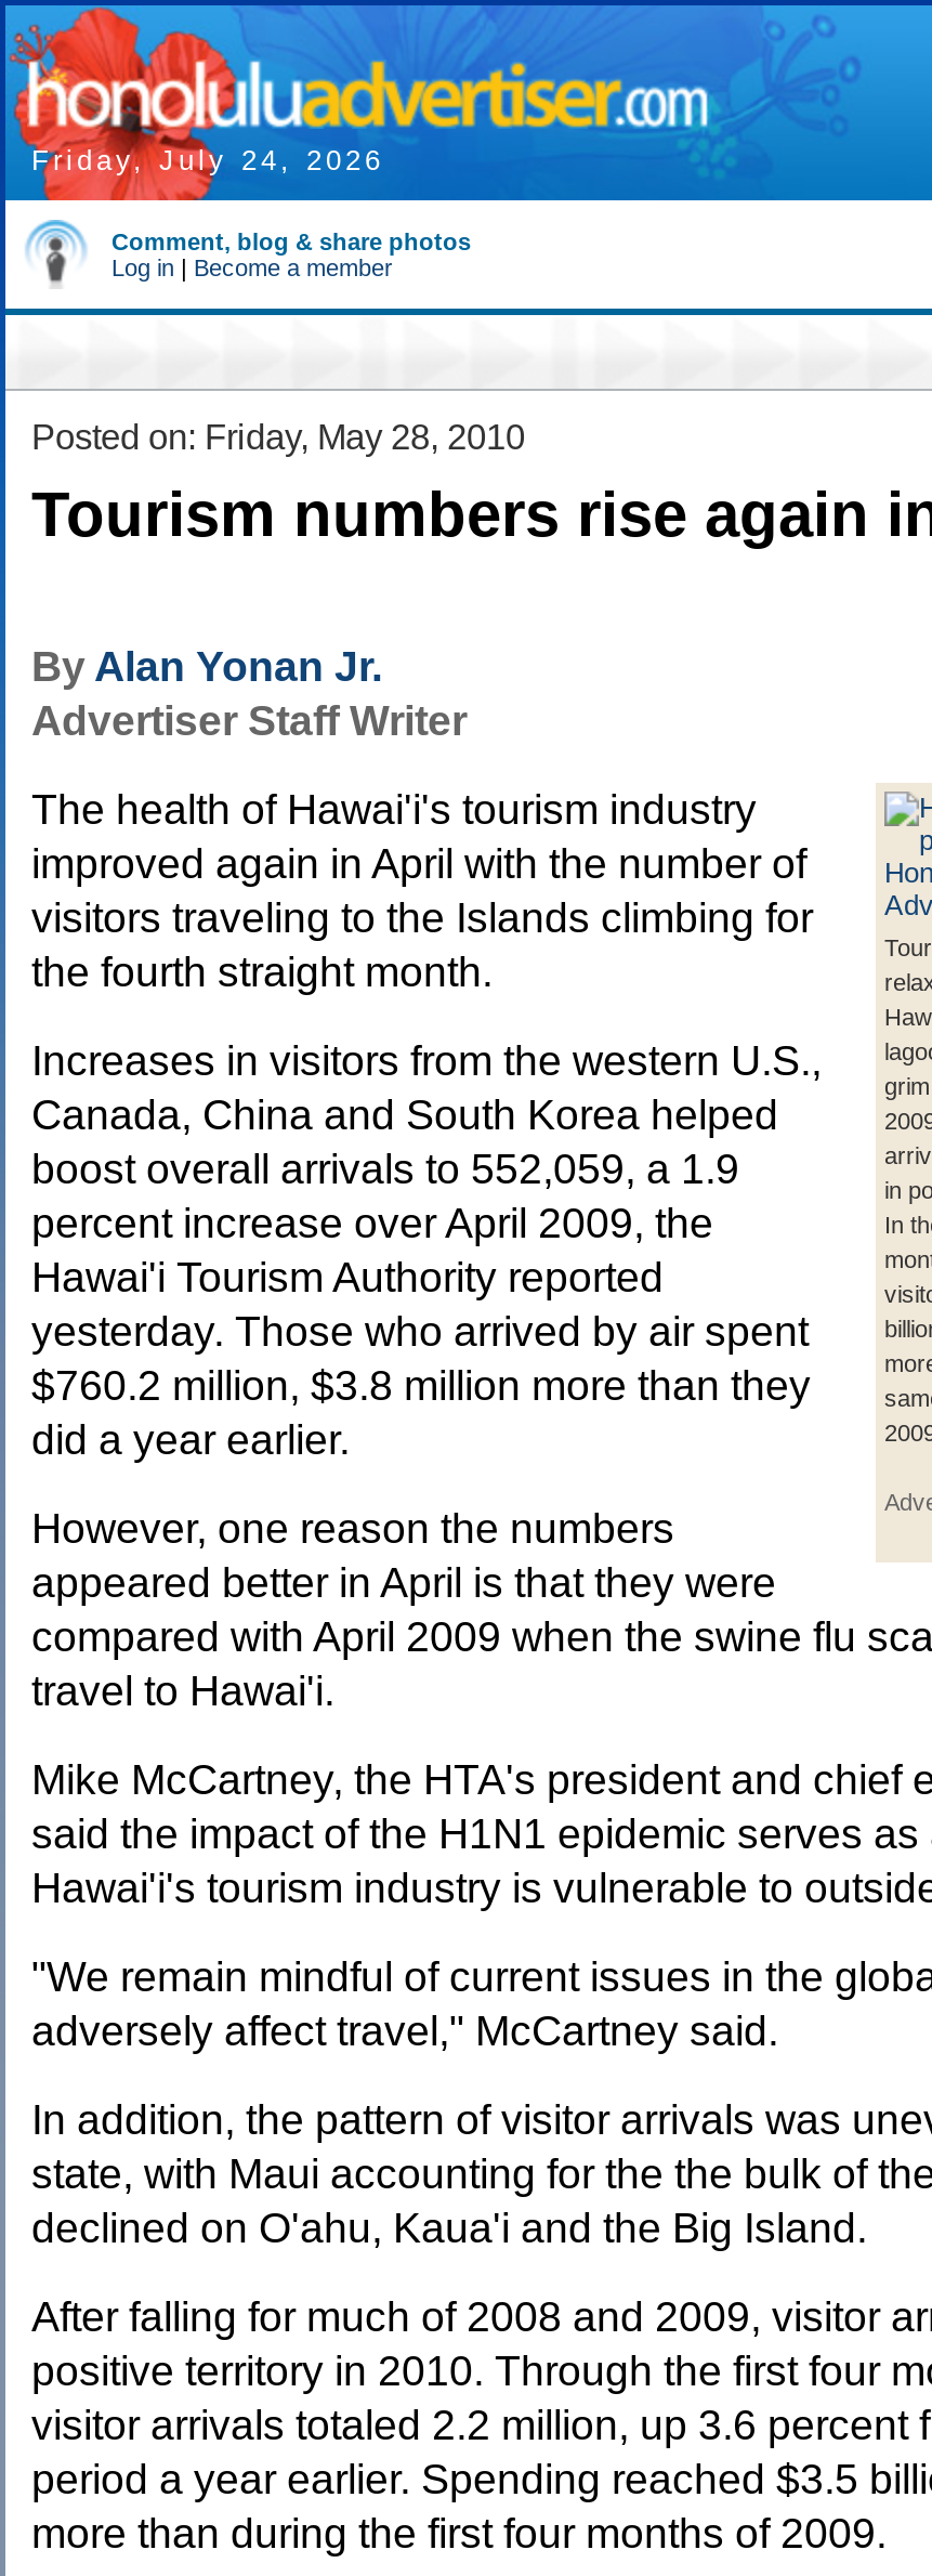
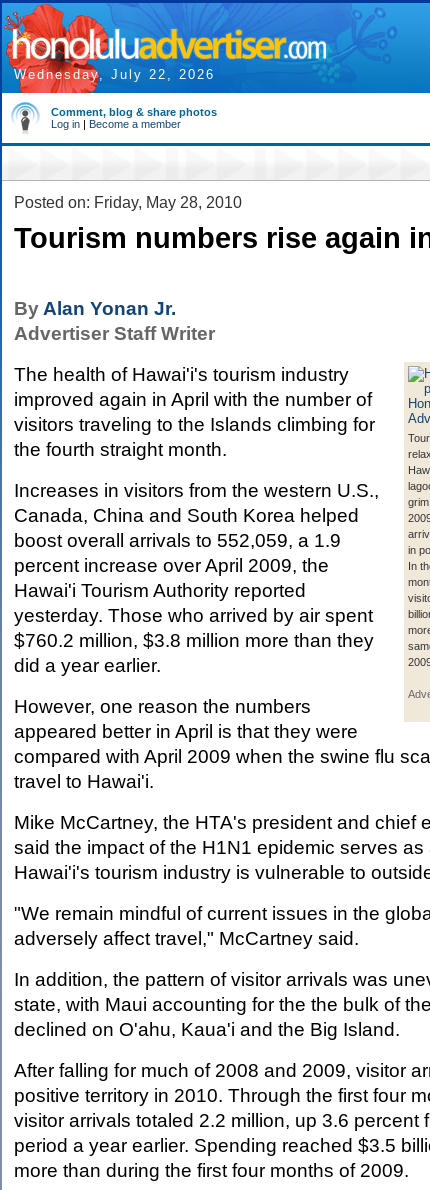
- Friday, July 24, 2026
+ Wednesday, July 22, 2026
